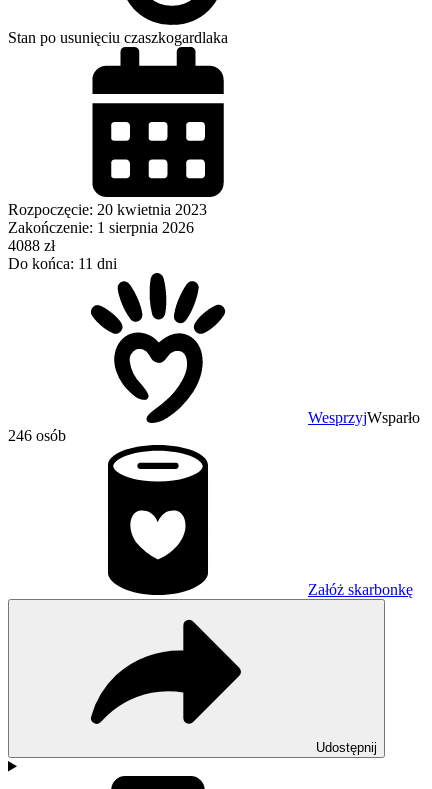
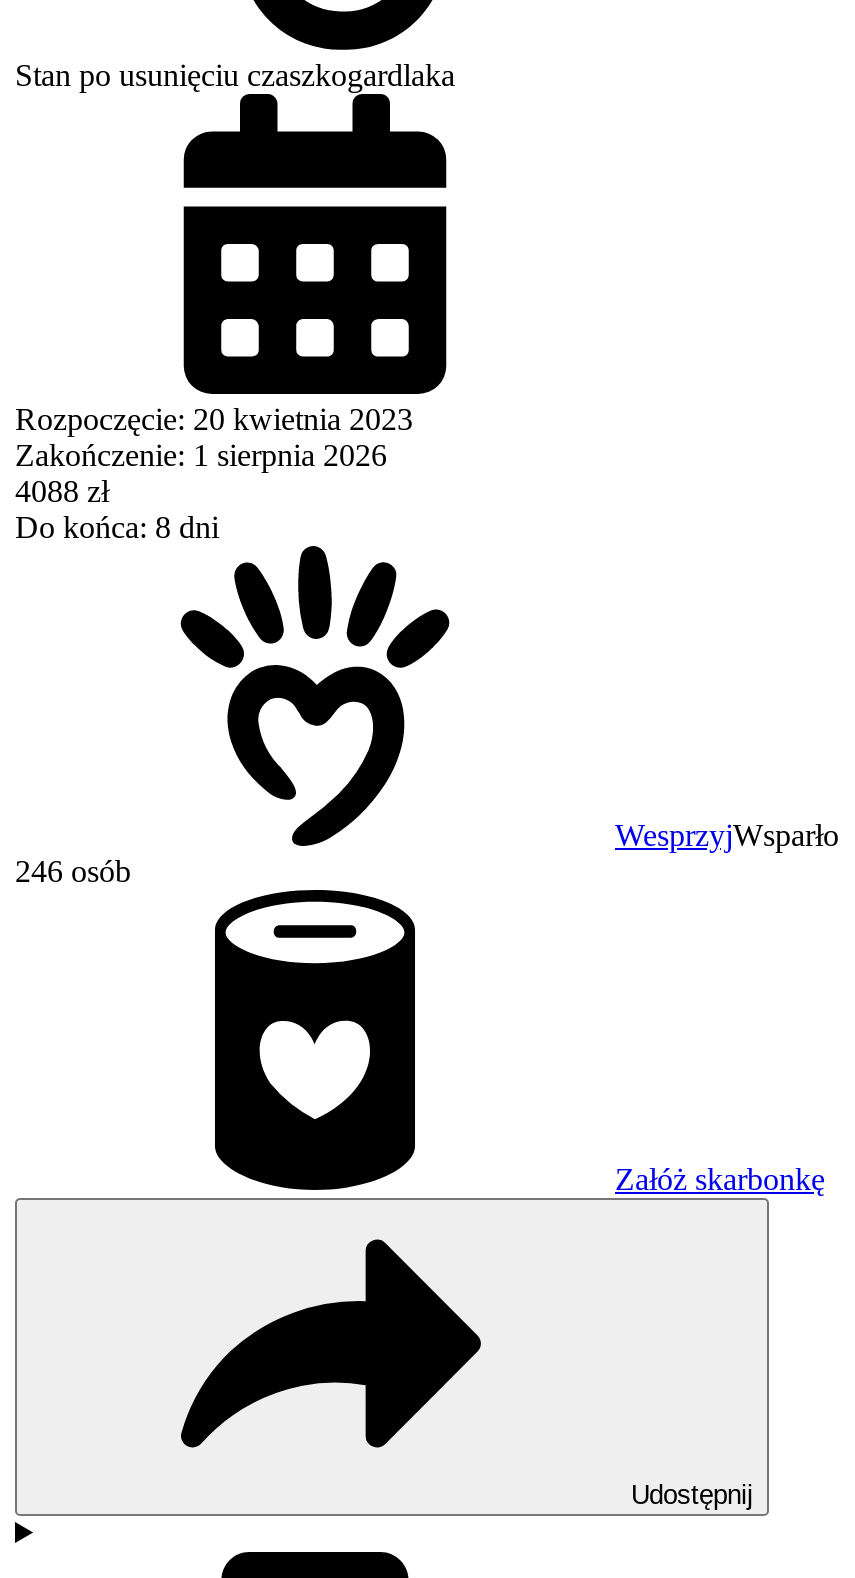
- Do końca: 11 dni
+ Do końca: 8 dni
